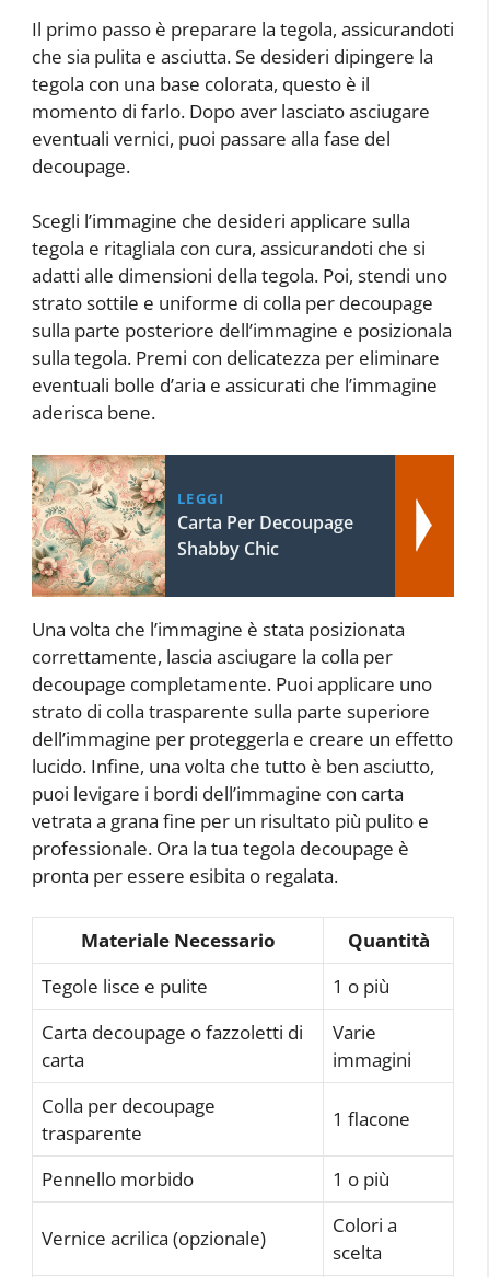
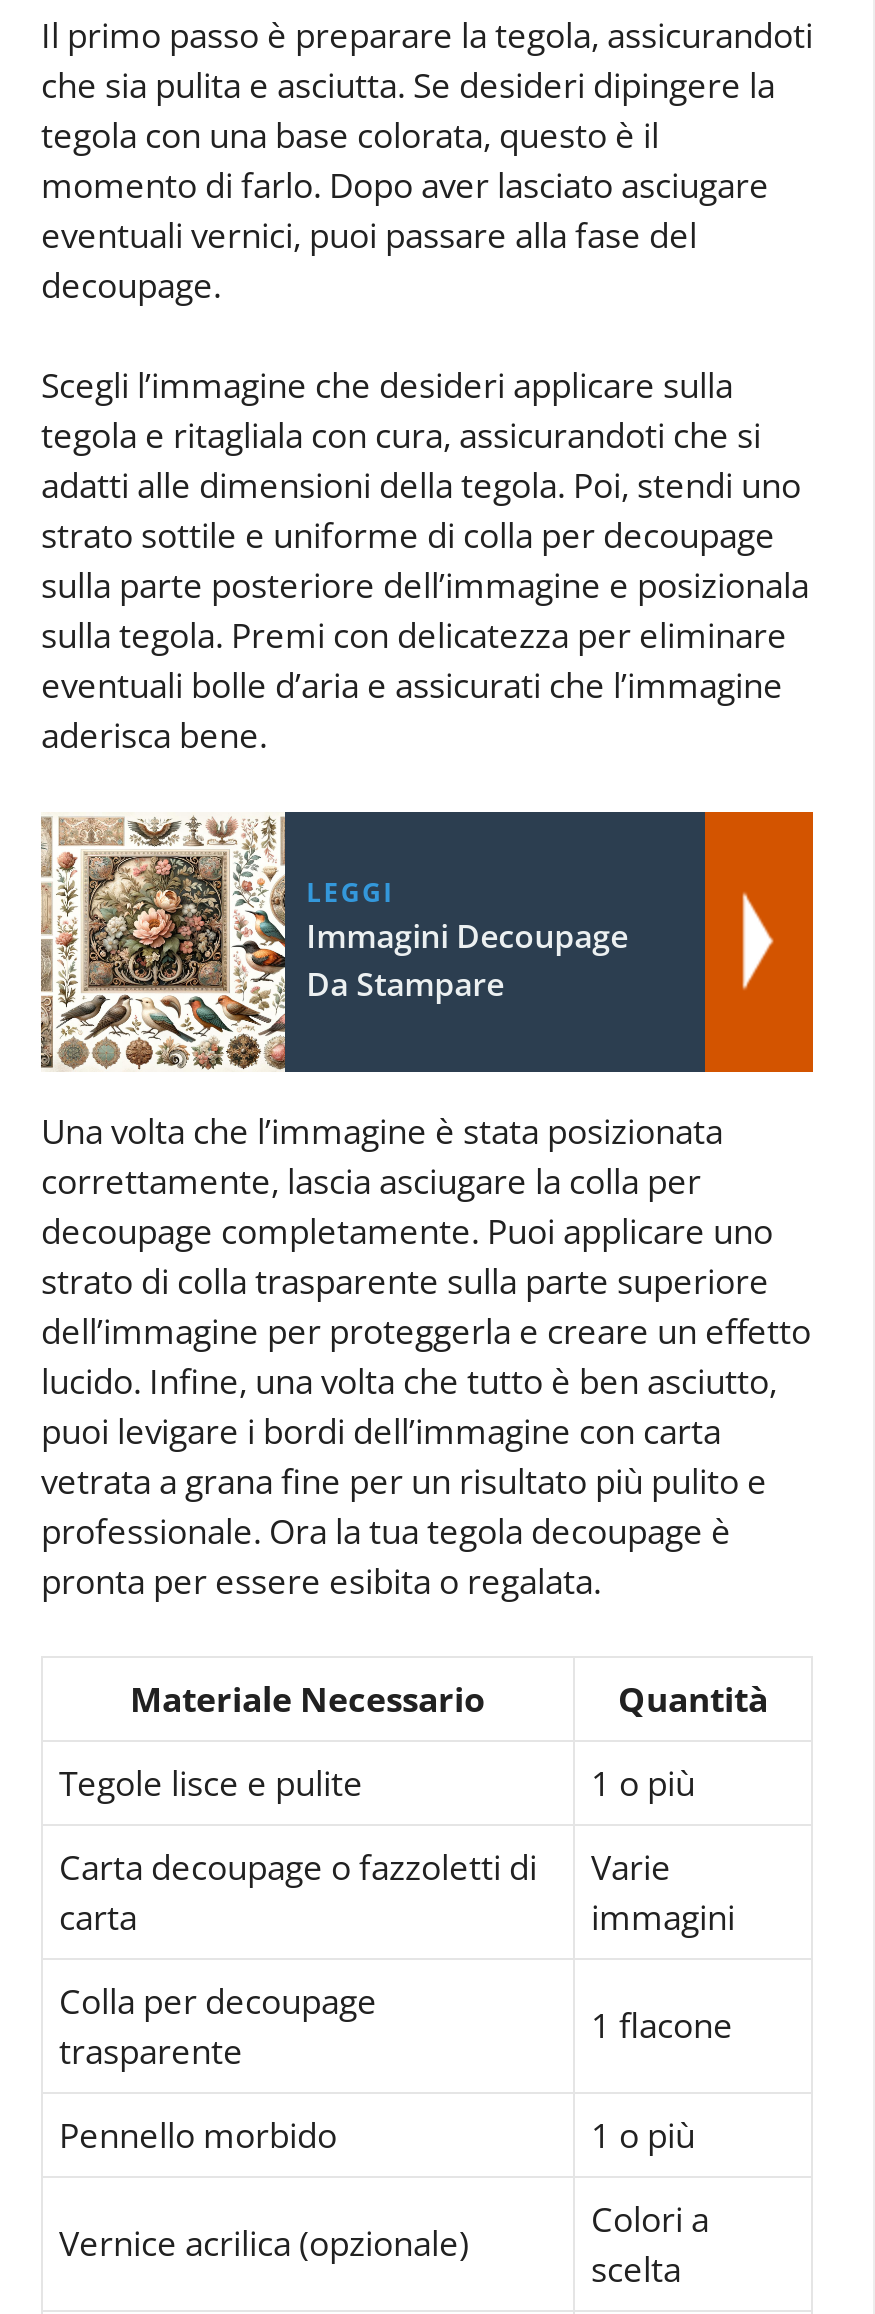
- [image]
- Carta Per Decoupage
- Shabby Chic
+ [image]
+ Immagini Decoupage
+ Da Stampare
